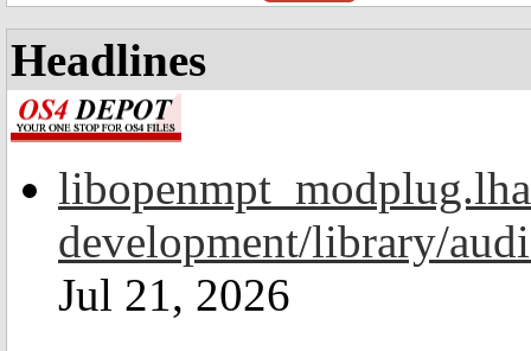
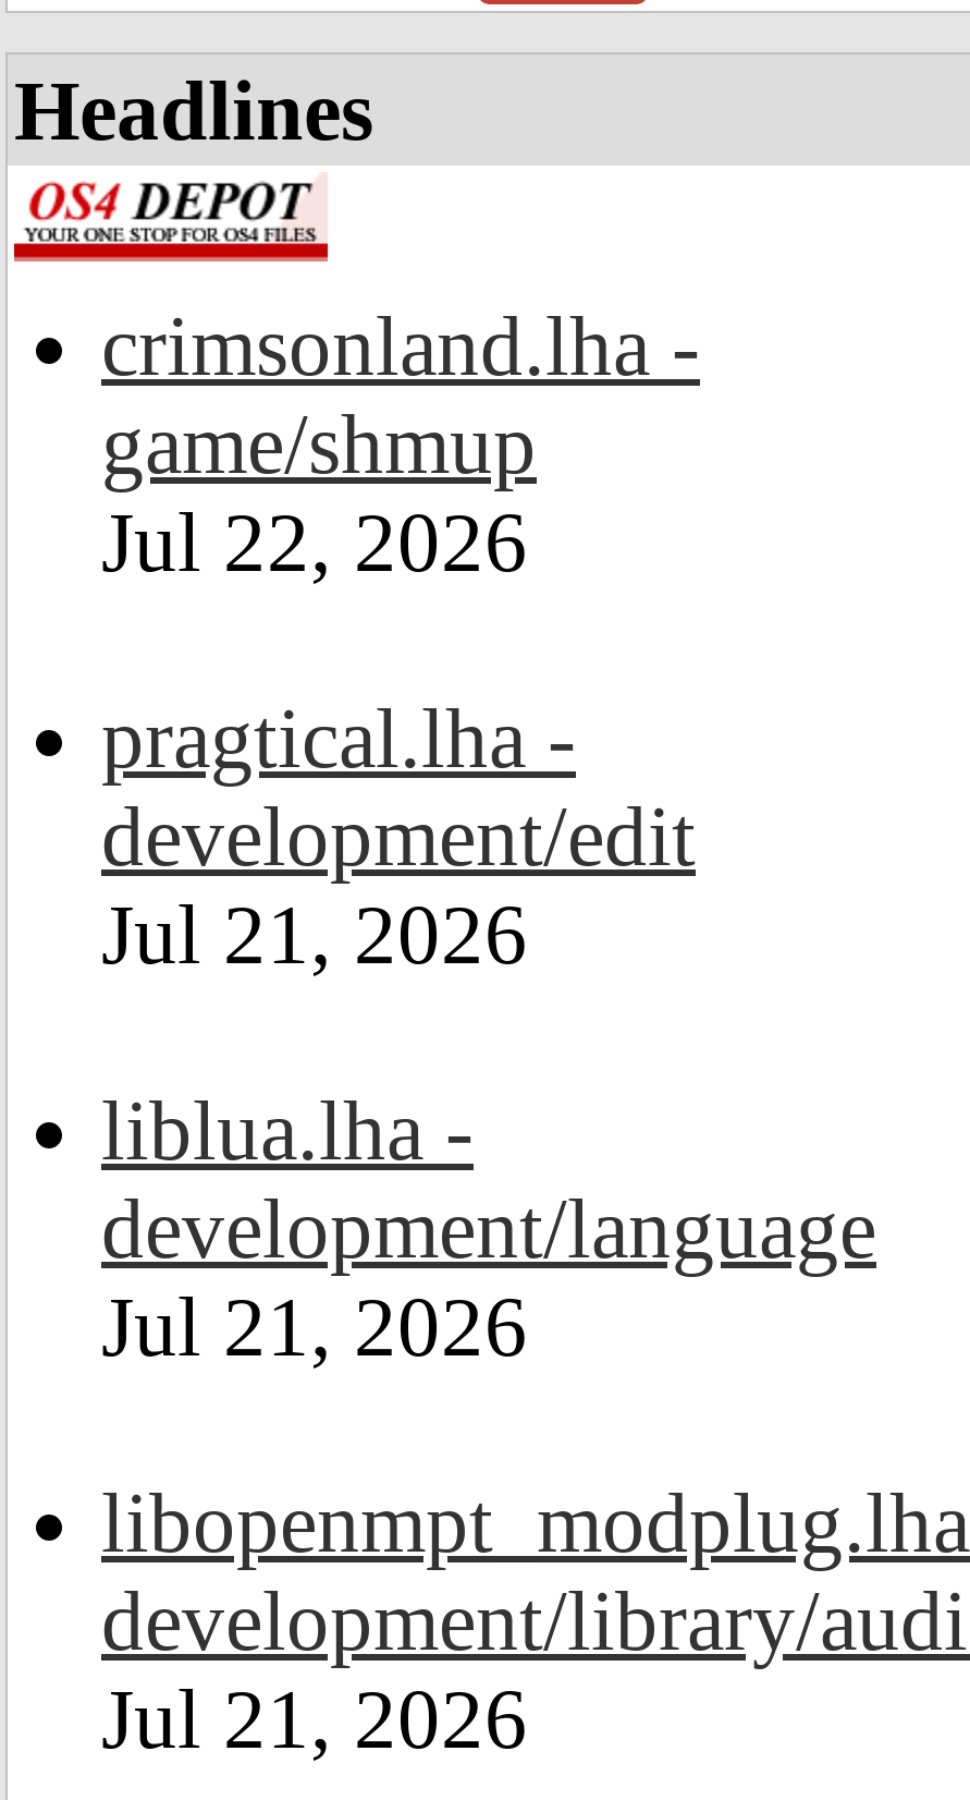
+ crimsonland.lha -
+ game/shmup
+ Jul 22, 2026
+ pragtical.lha -
+ development/edit
+ Jul 21, 2026
+ liblua.lha -
+ development/language
+ Jul 21, 2026
